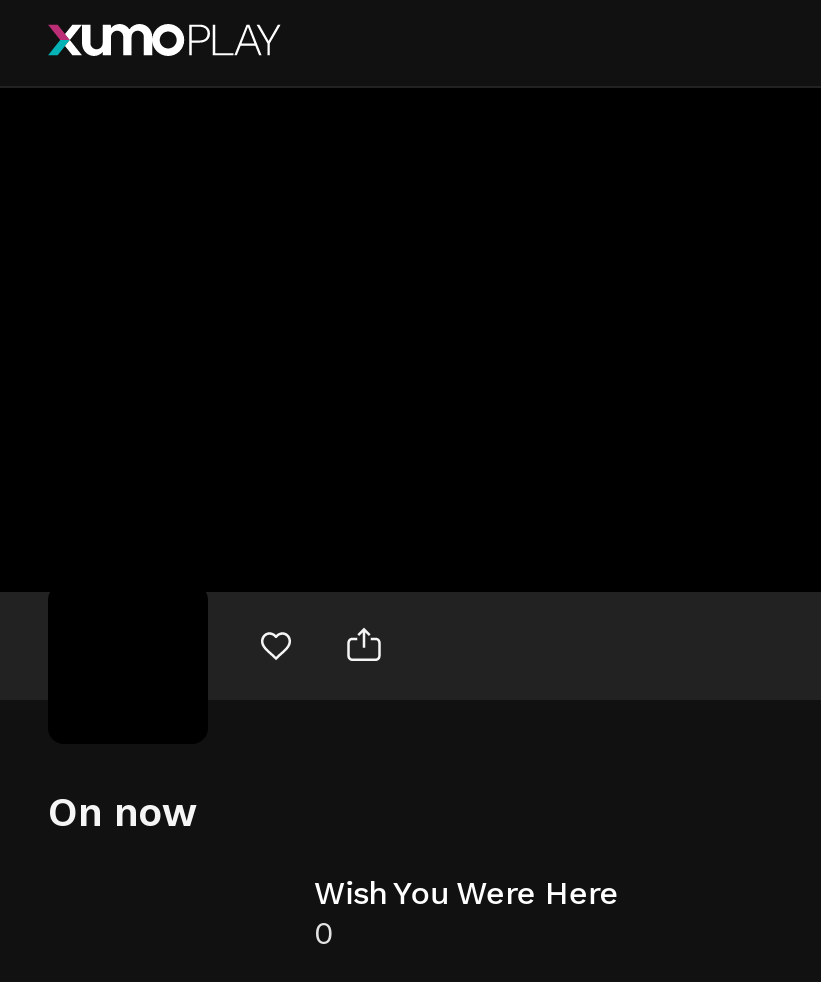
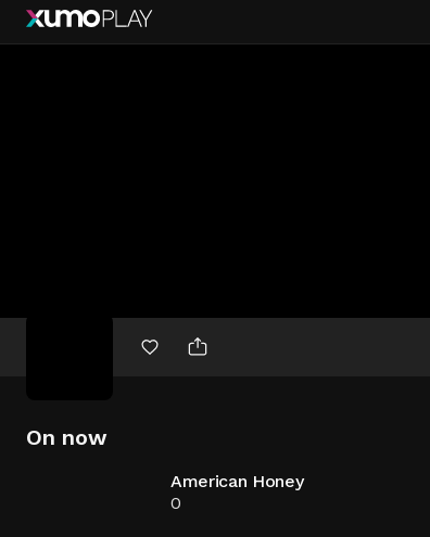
- Wish You Were Here
+ American Honey
